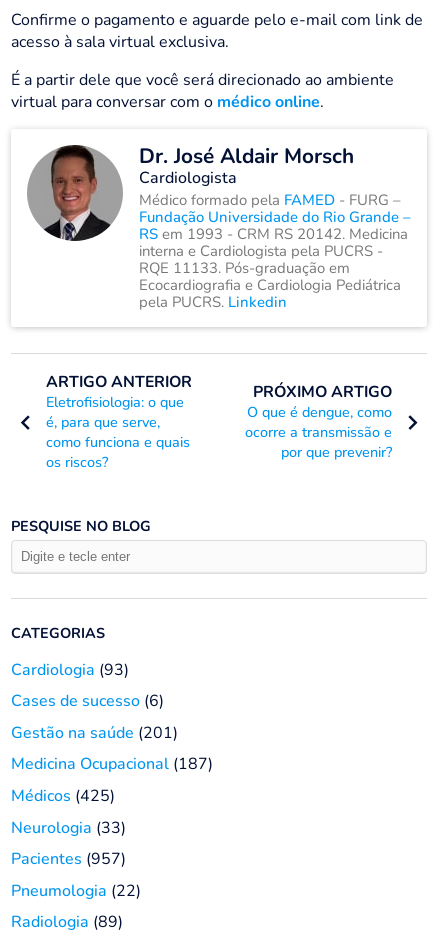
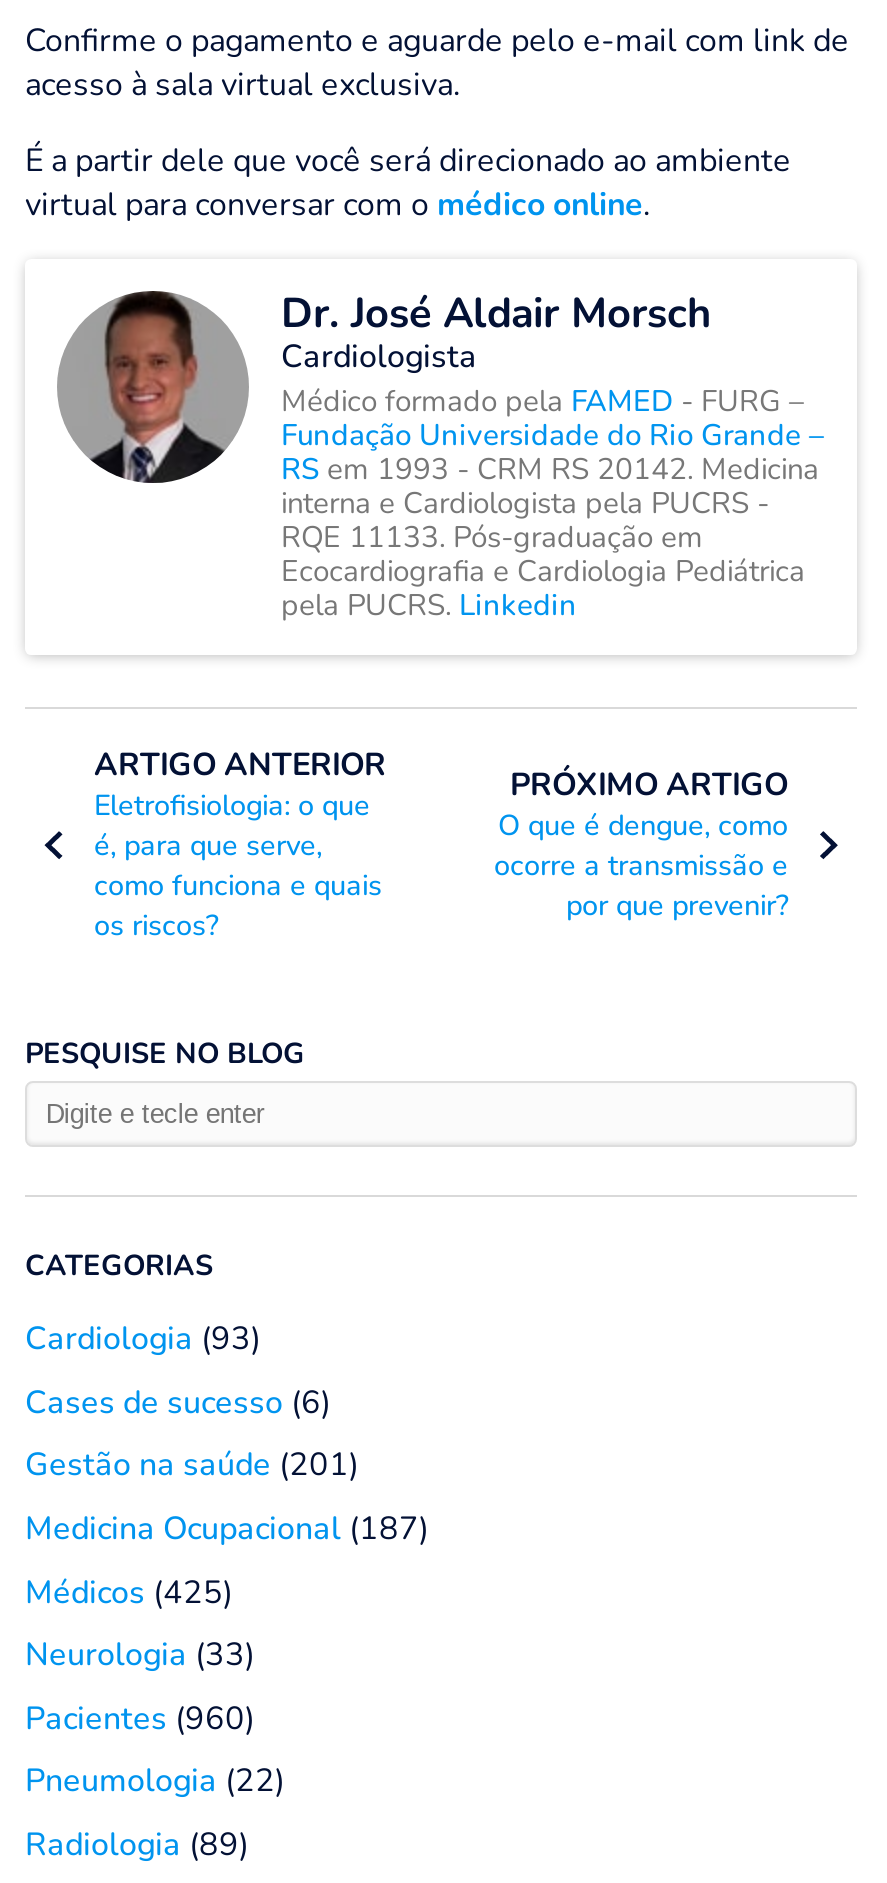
- Pacientes (957)
+ Pacientes (960)
